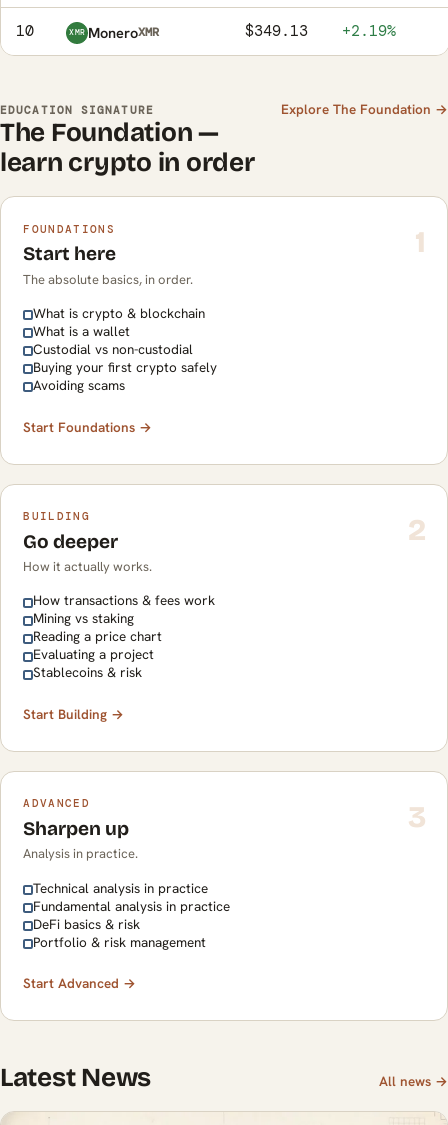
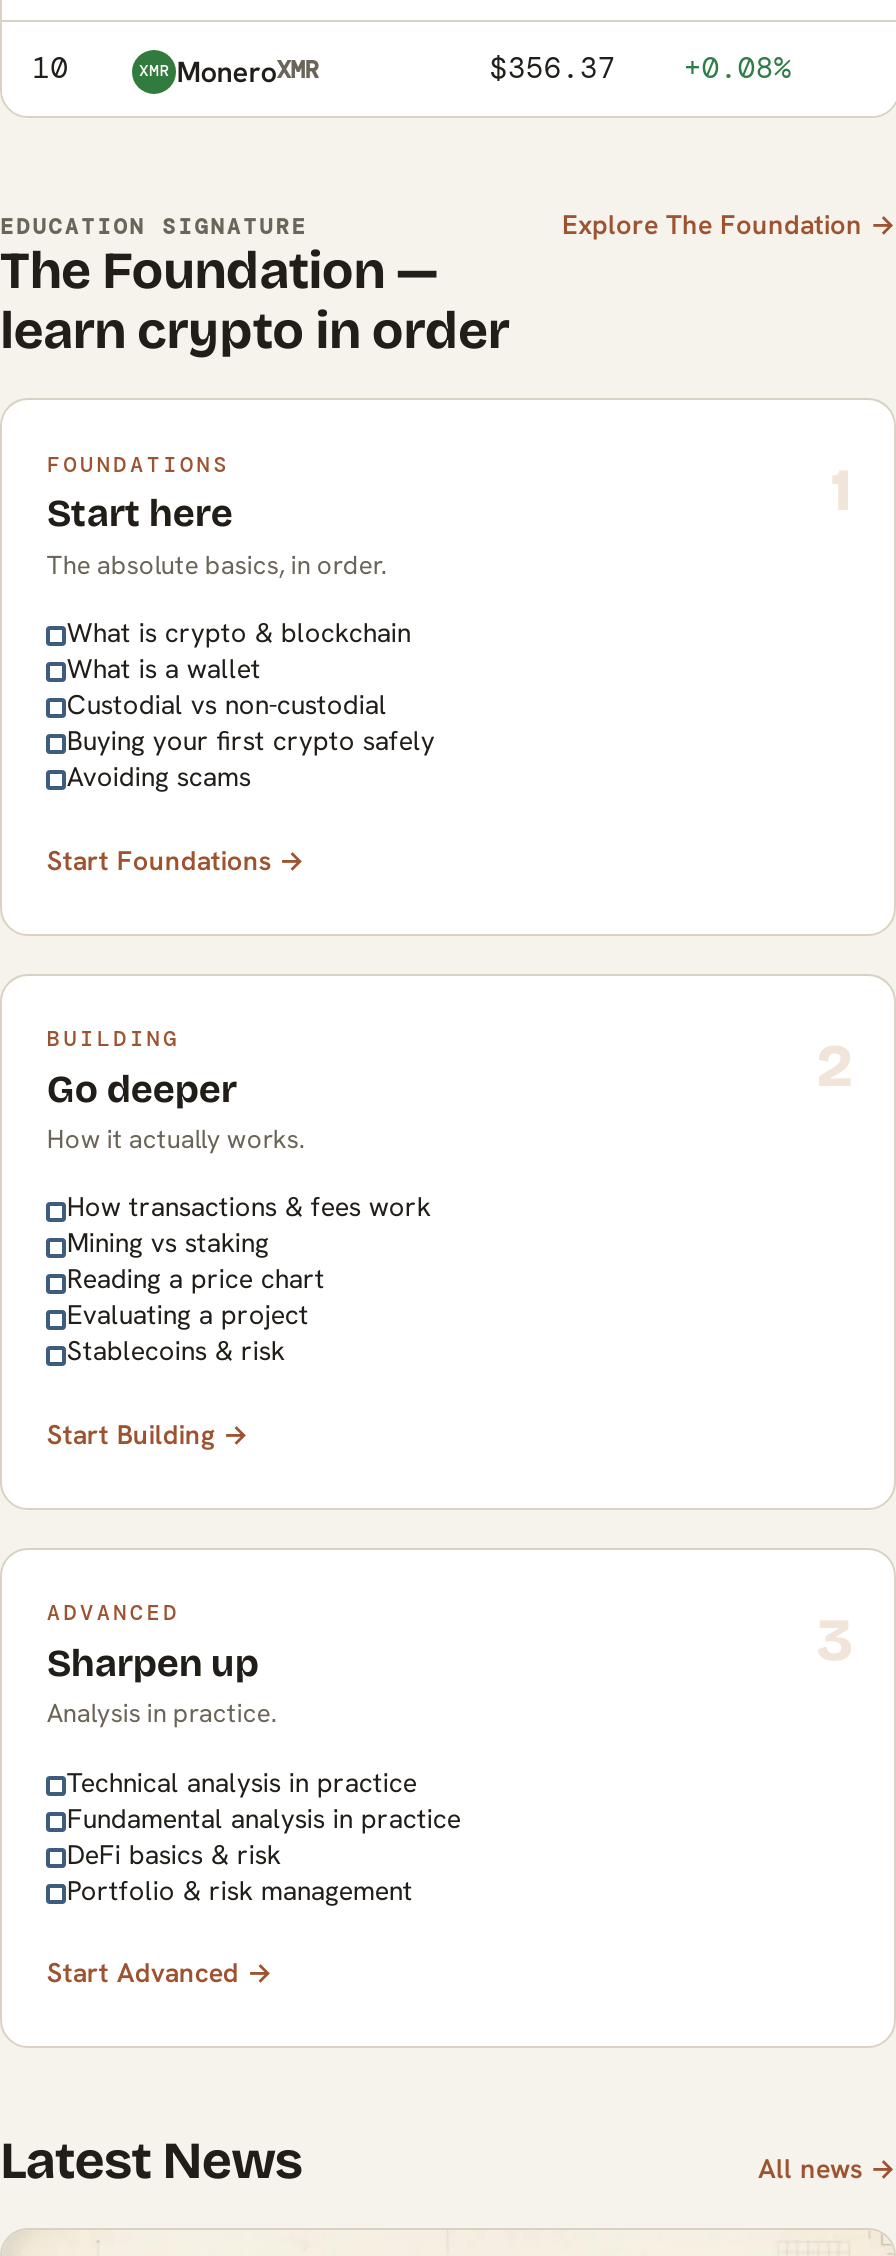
- $349.13
+ $356.37

- +2.19%
+ +0.08%
